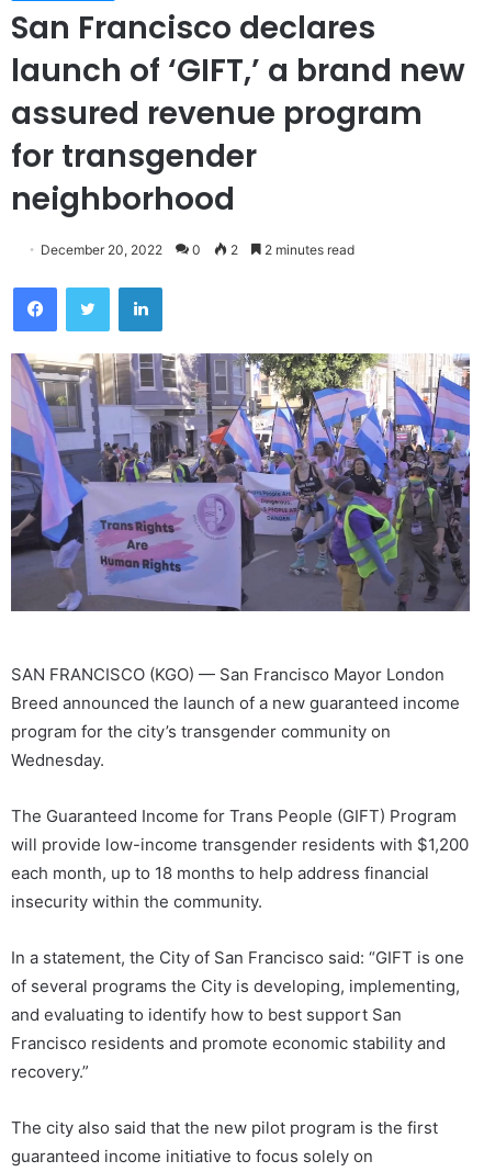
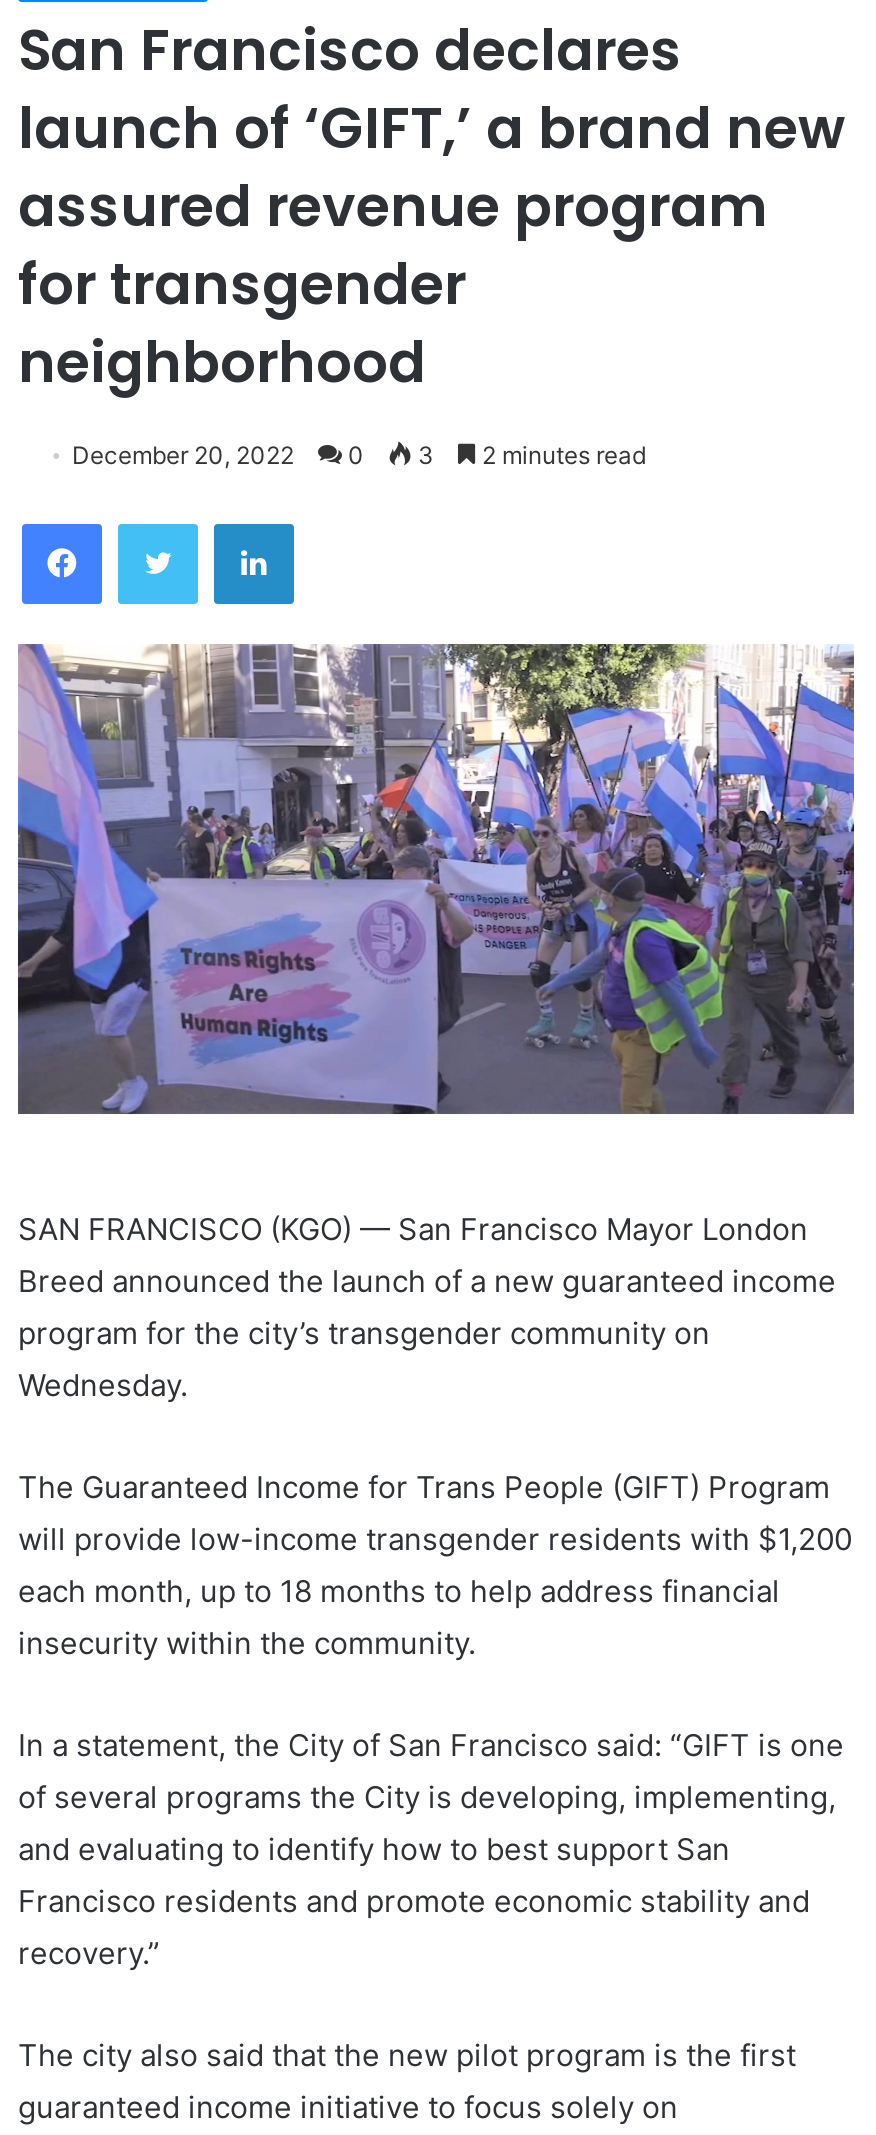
- December 20, 2022 0 2 2 minutes read
+ December 20, 2022 0 3 2 minutes read
